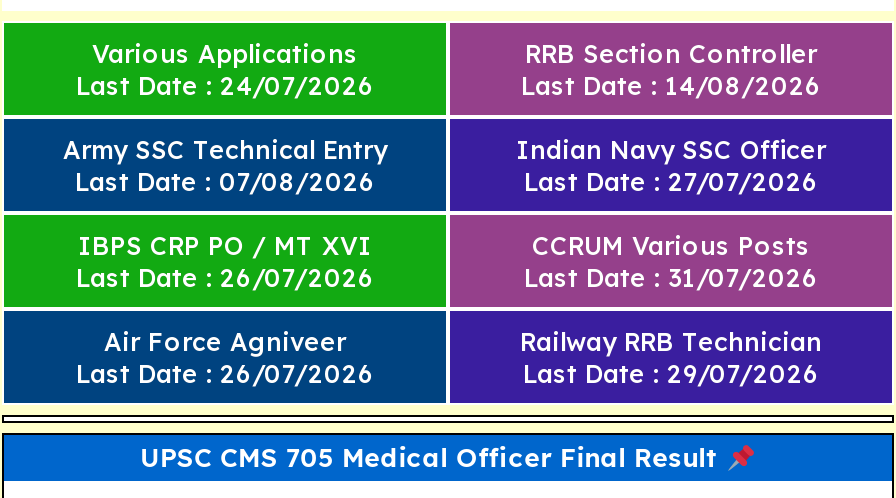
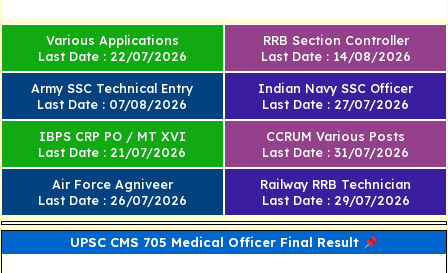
- Last Date : 24/07/2026
+ Last Date : 22/07/2026

- Last Date : 26/07/2026
+ Last Date : 21/07/2026
